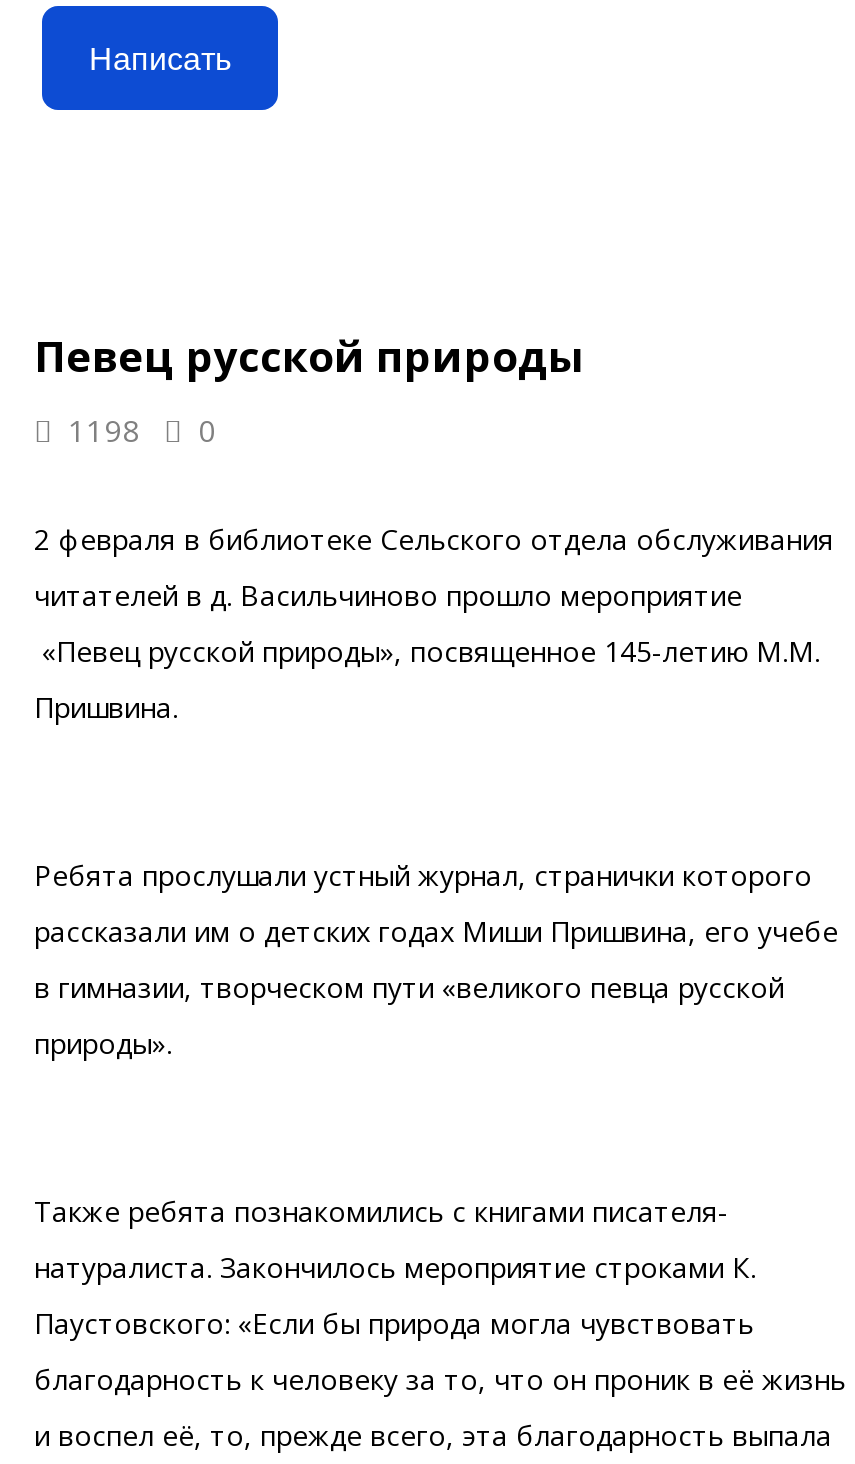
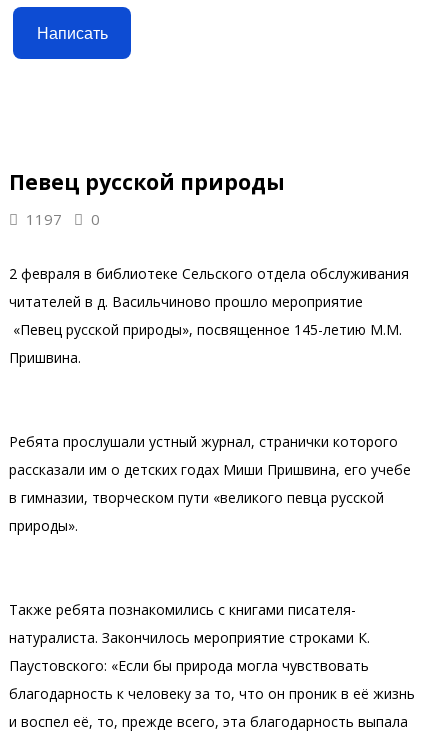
- 1198 0
+ 1197 0
